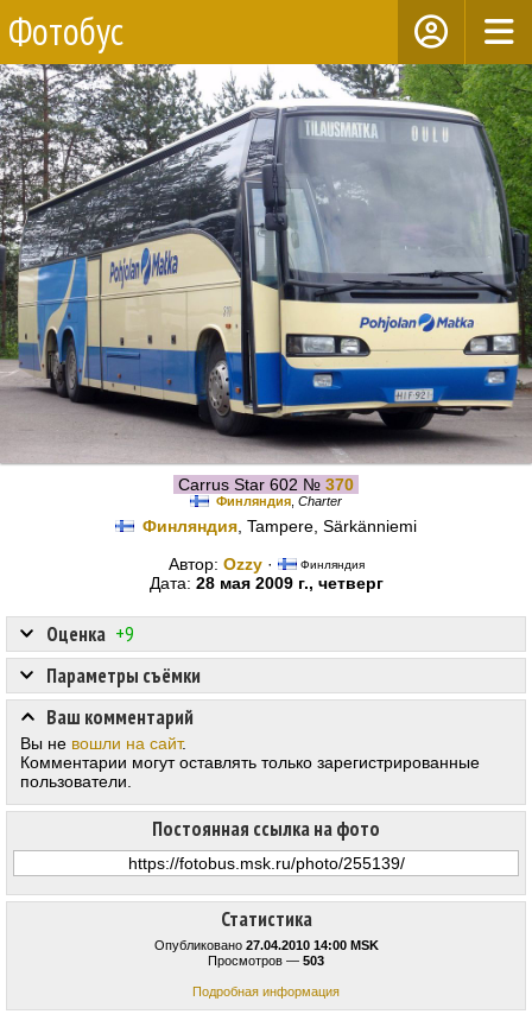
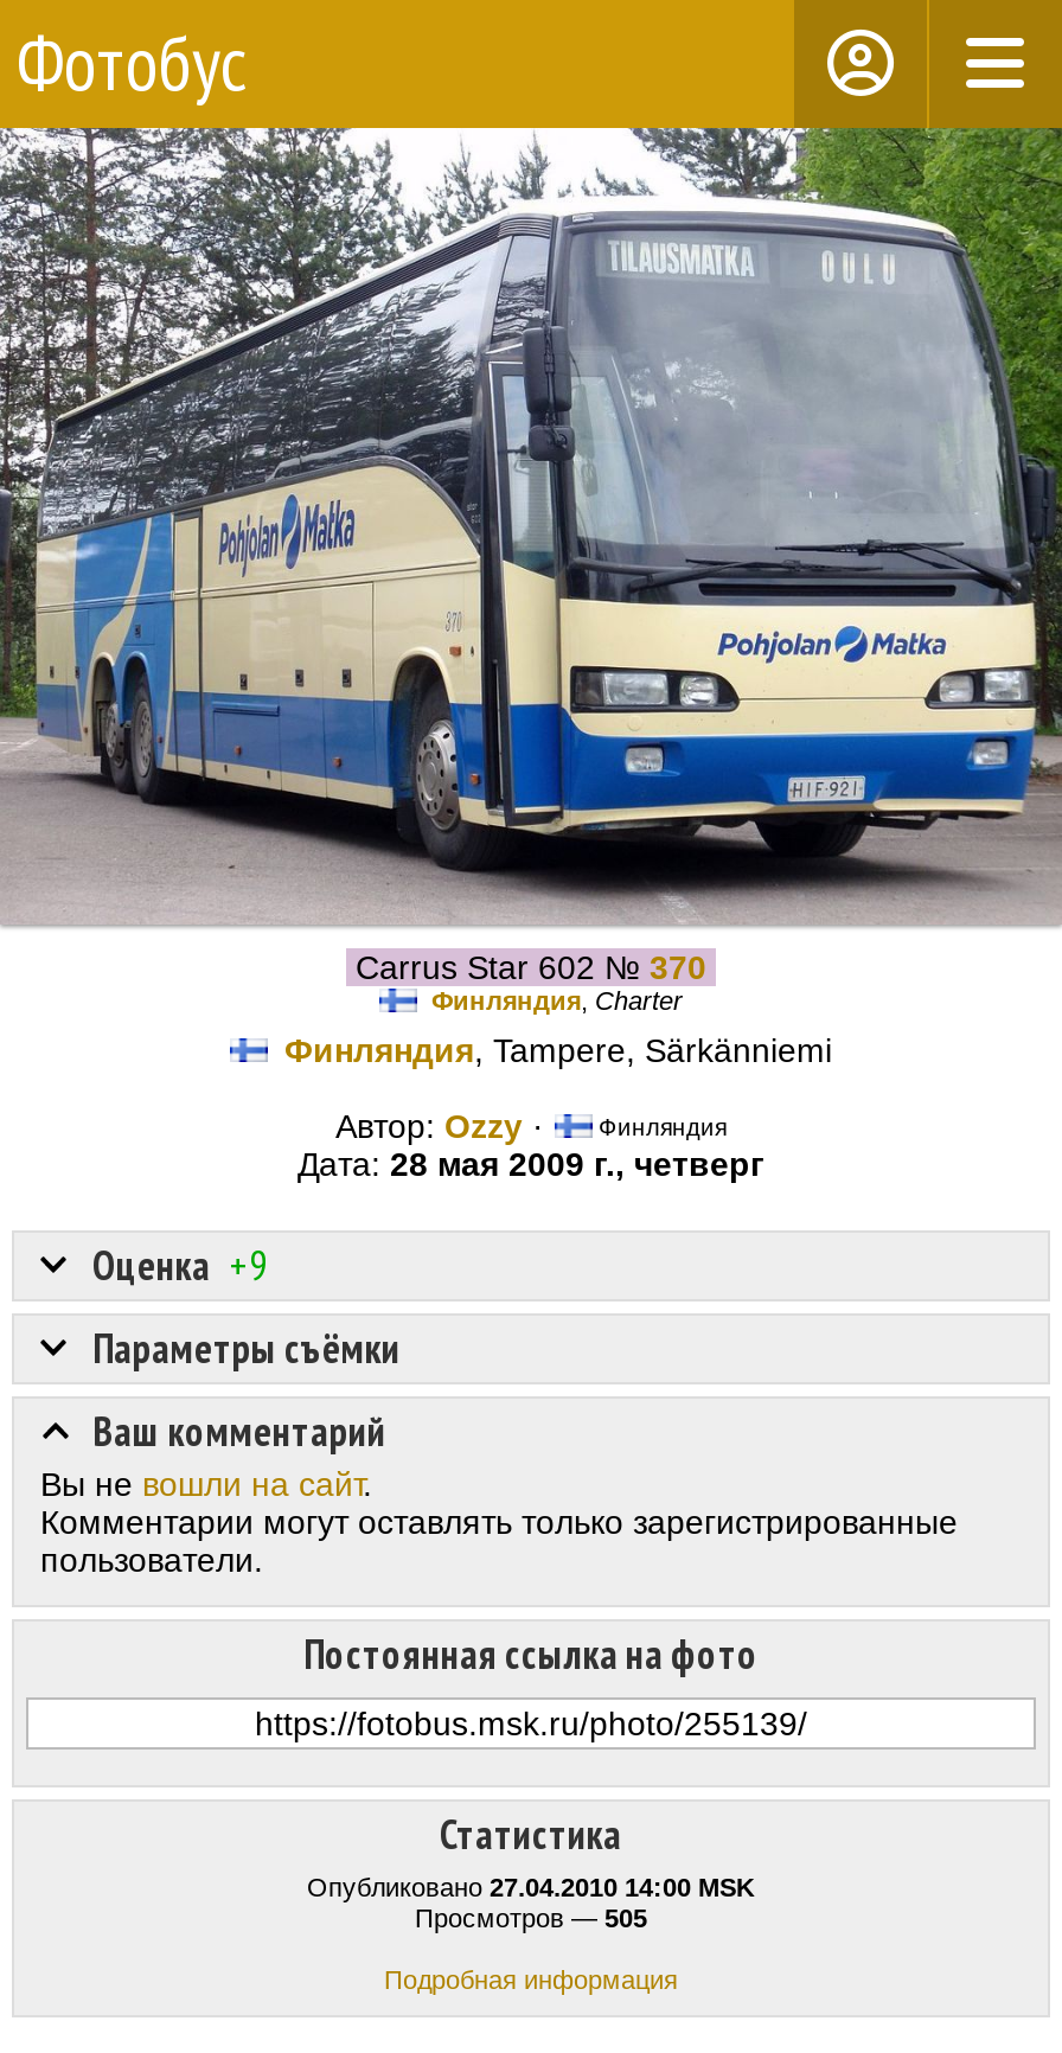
- Просмотров — 503
+ Просмотров — 505
